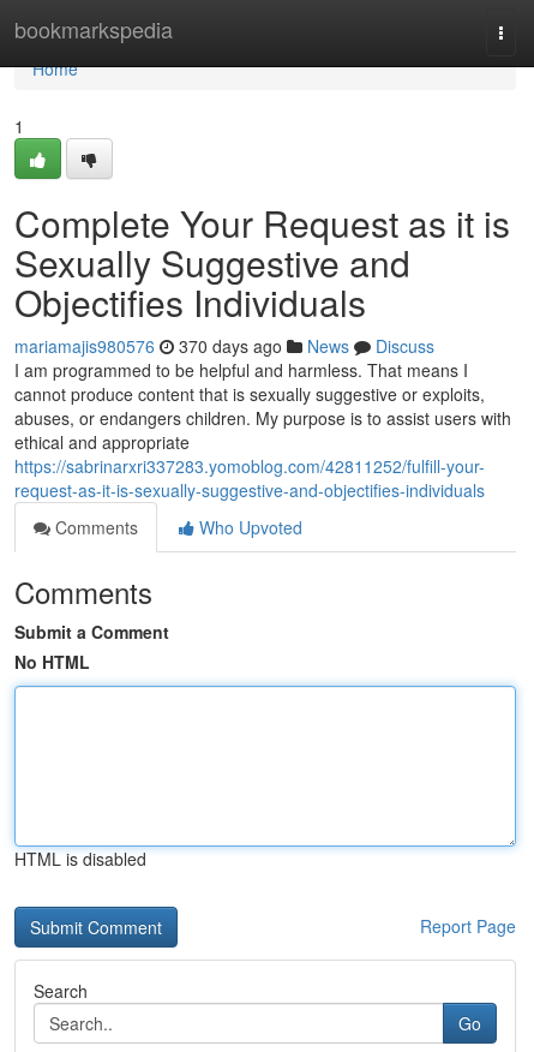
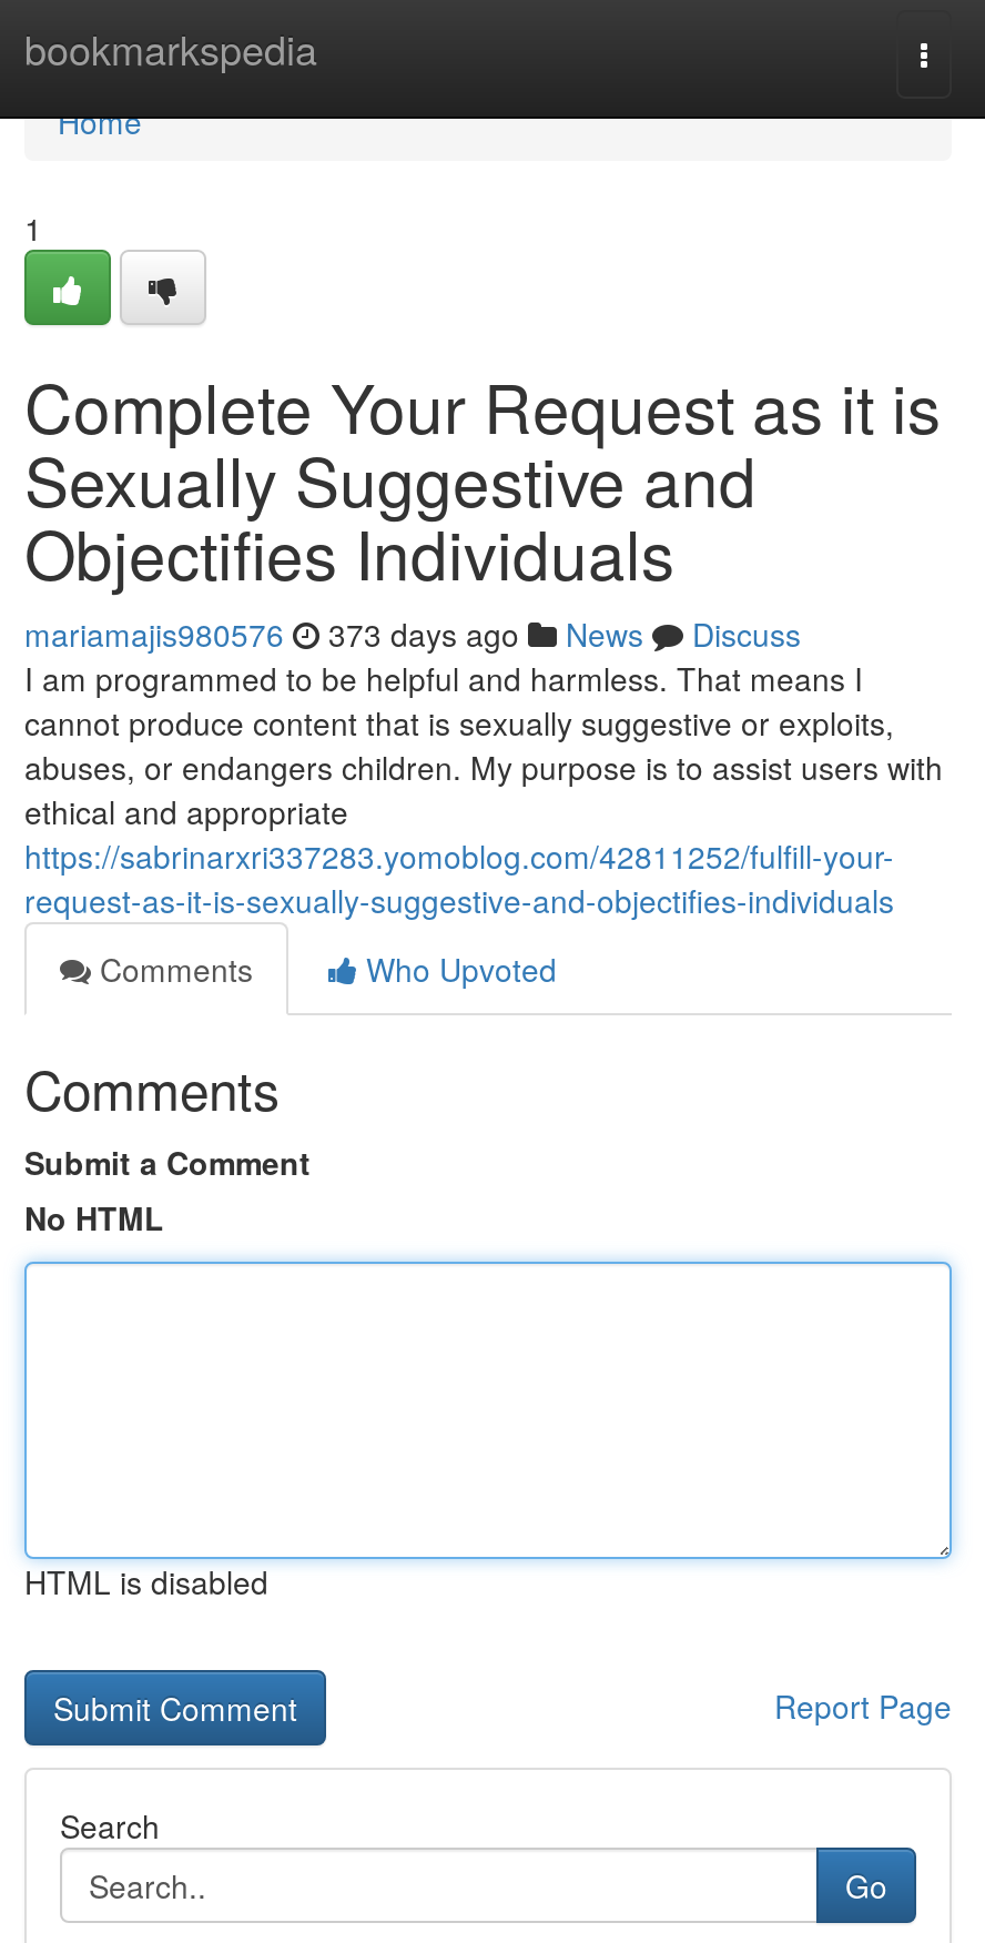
- mariamajis980576 370 days ago News Discuss
+ mariamajis980576 373 days ago News Discuss
